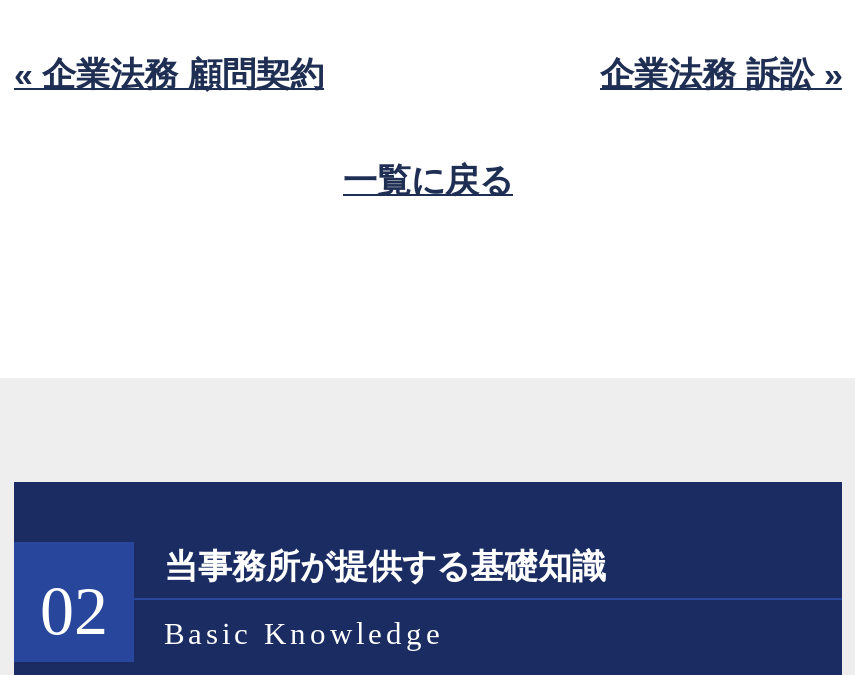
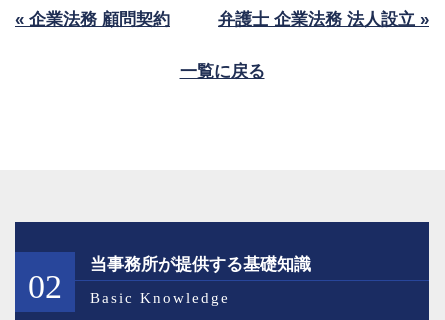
- 企業法務 訴訟 »
+ 弁護士 企業法務 法人設立 »
